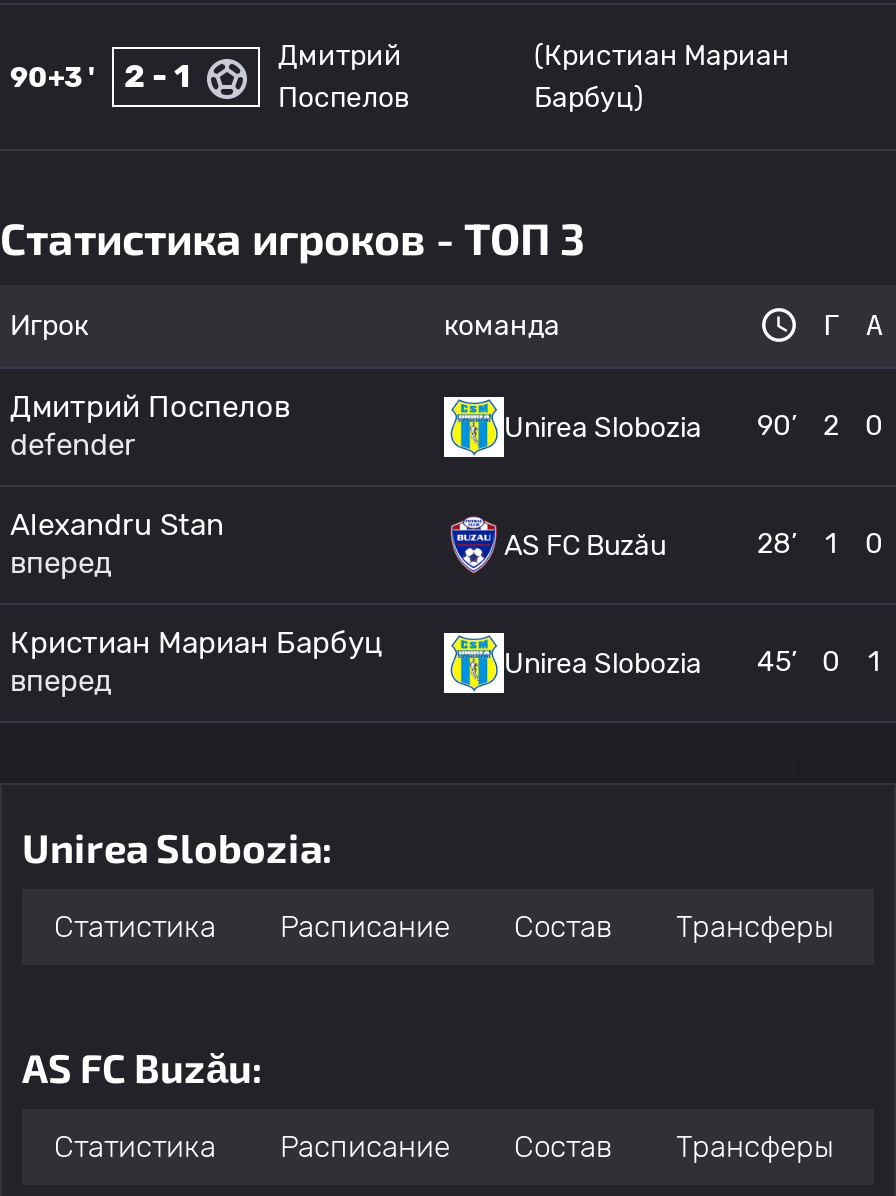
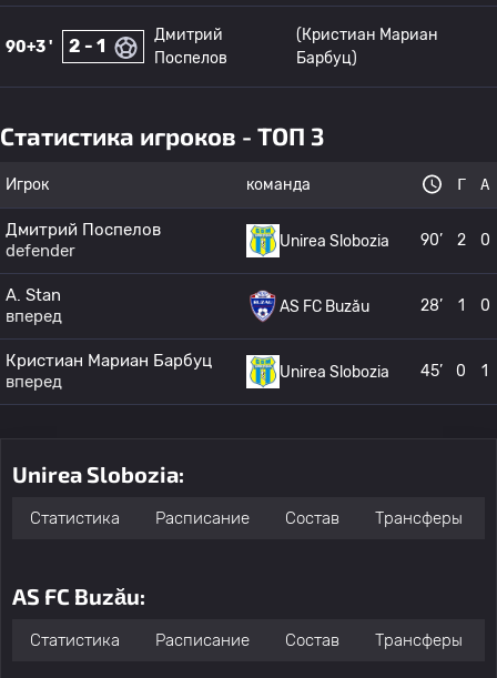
- Alexandru Stan
+ A. Stan
